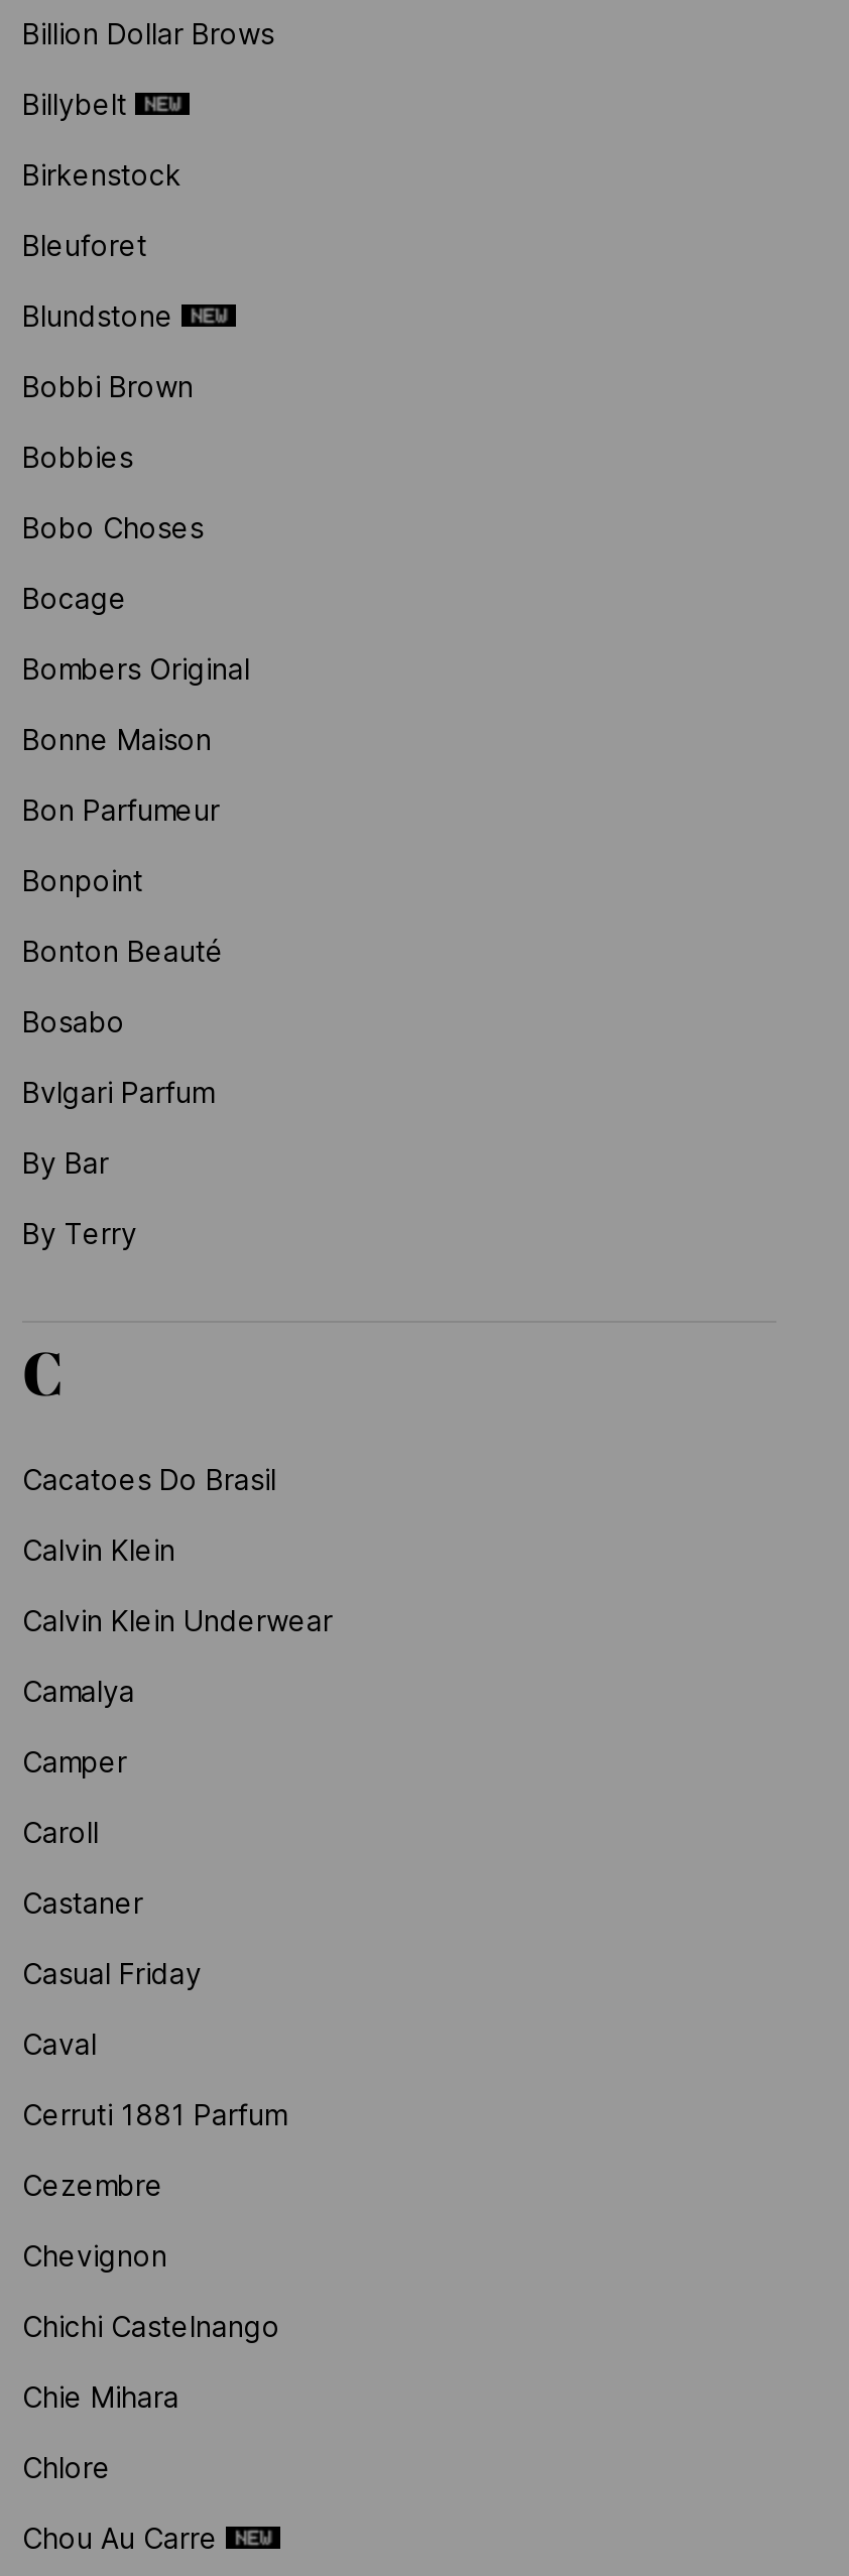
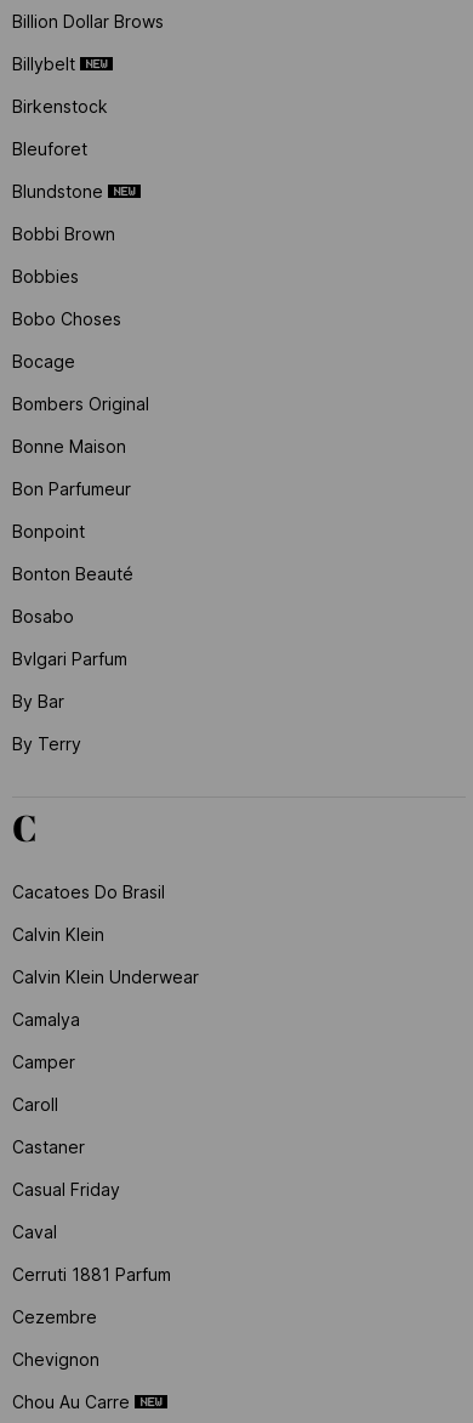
- Chichi Castelnango
- Chie Mihara
- Chlore
